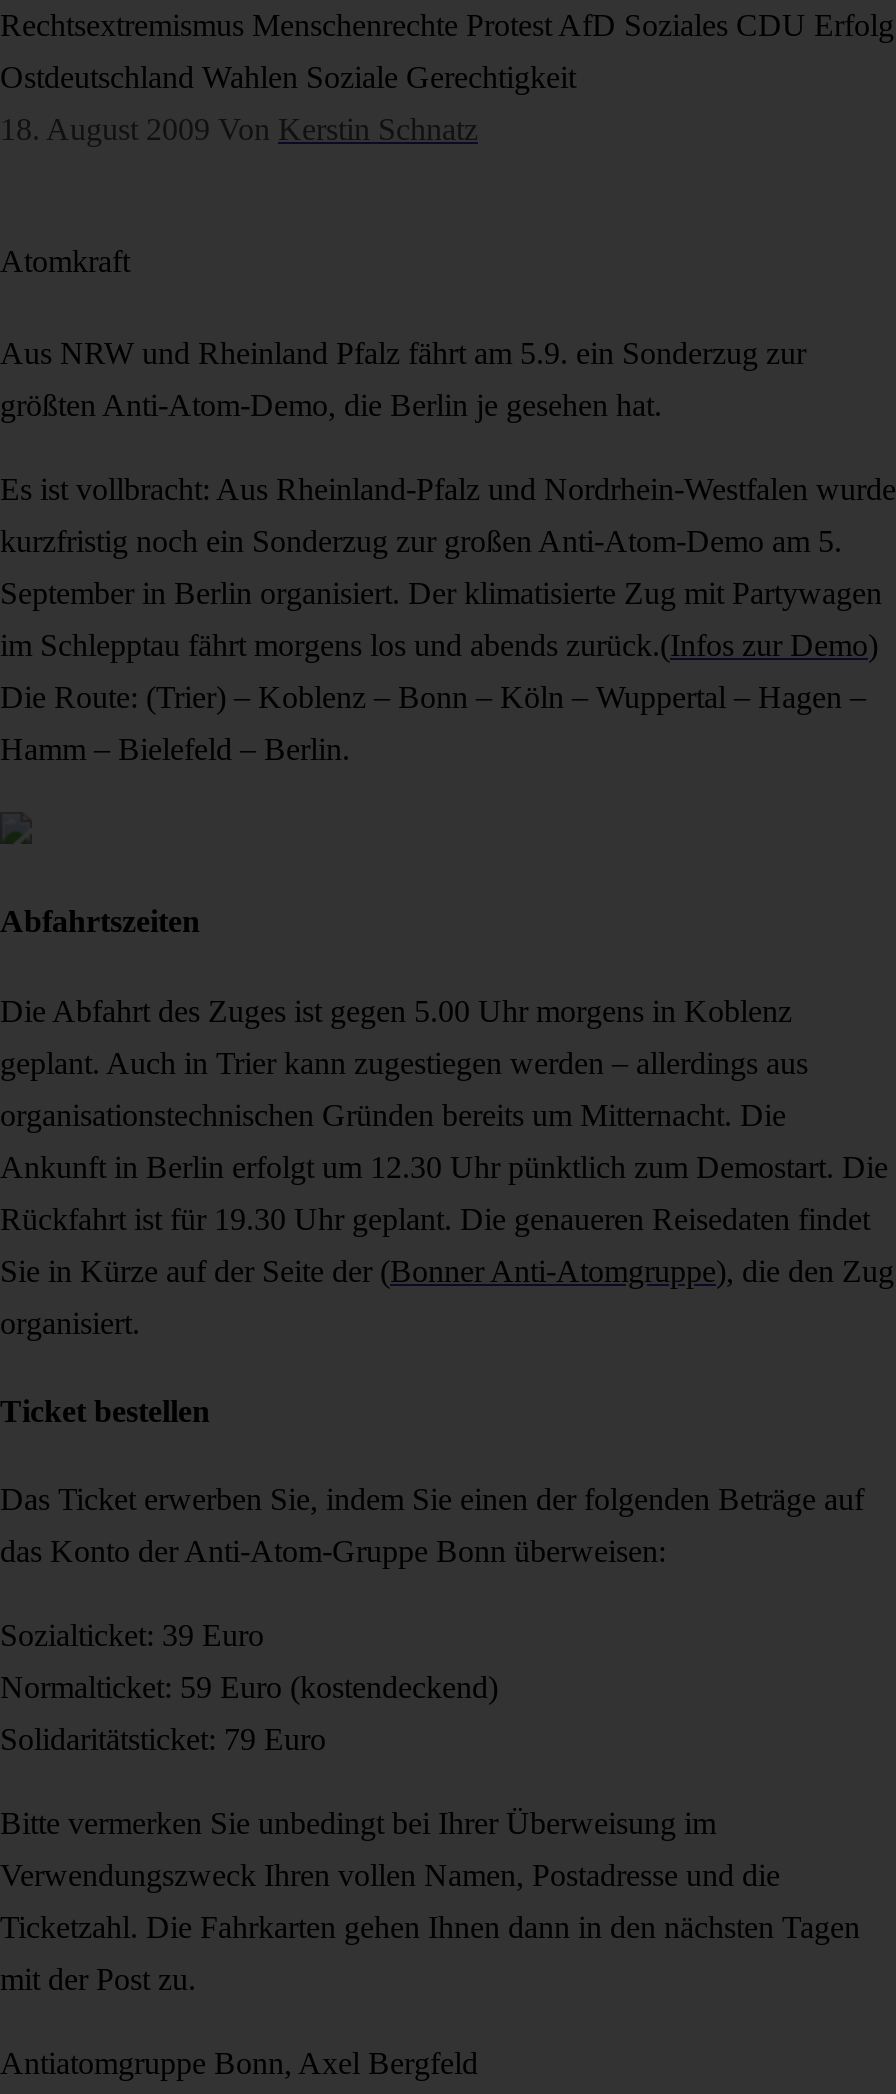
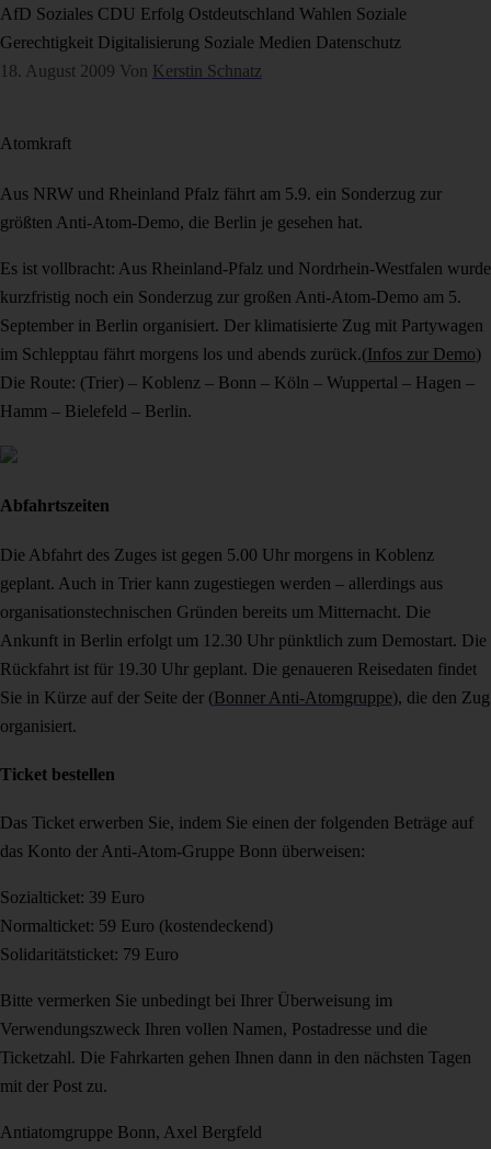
- Rechtsextremismus Menschenrechte Protest AfD Soziales CDU Erfolg
+ AfD Soziales CDU Erfolg Ostdeutschland Wahlen Soziale

- Ostdeutschland Wahlen Soziale Gerechtigkeit
+ Gerechtigkeit Digitalisierung Soziale Medien Datenschutz
